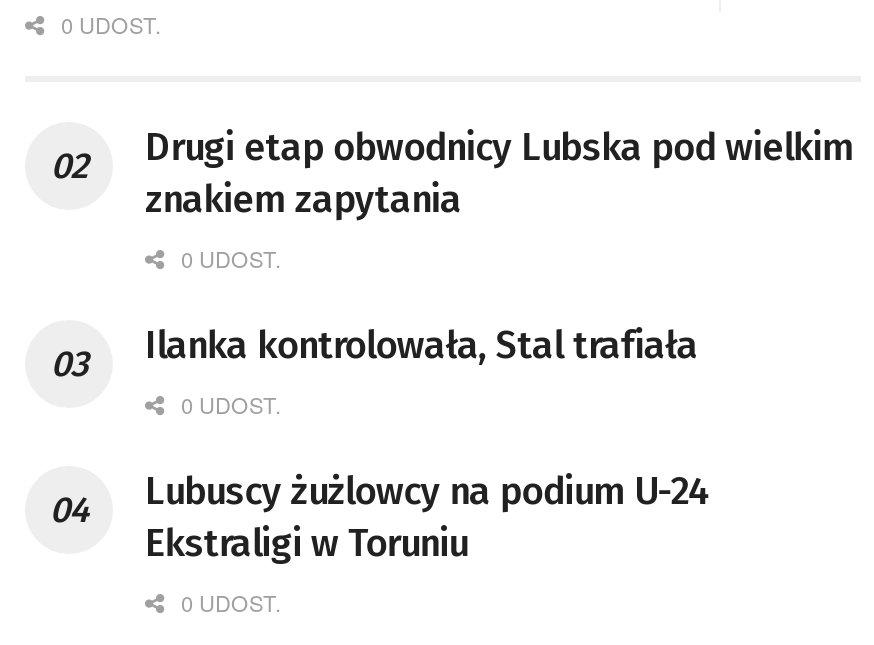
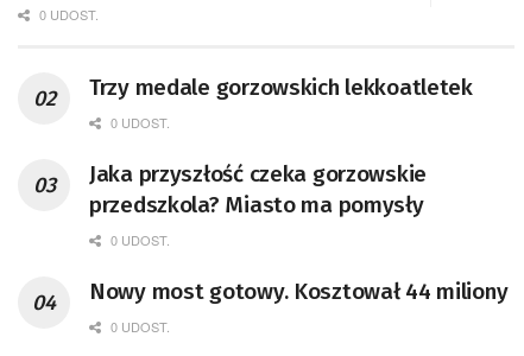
- Drugi etap obwodnicy Lubska pod wielkim
- znakiem zapytania
+ Trzy medale gorzowskich lekkoatletek

- Ilanka kontrolowała, Stal trafiała
+ Jaka przyszłość czeka gorzowskie
+ przedszkola? Miasto ma pomysły

- Lubuscy żużlowcy na podium U-24
- Ekstraligi w Toruniu
+ Nowy most gotowy. Kosztował 44 miliony
